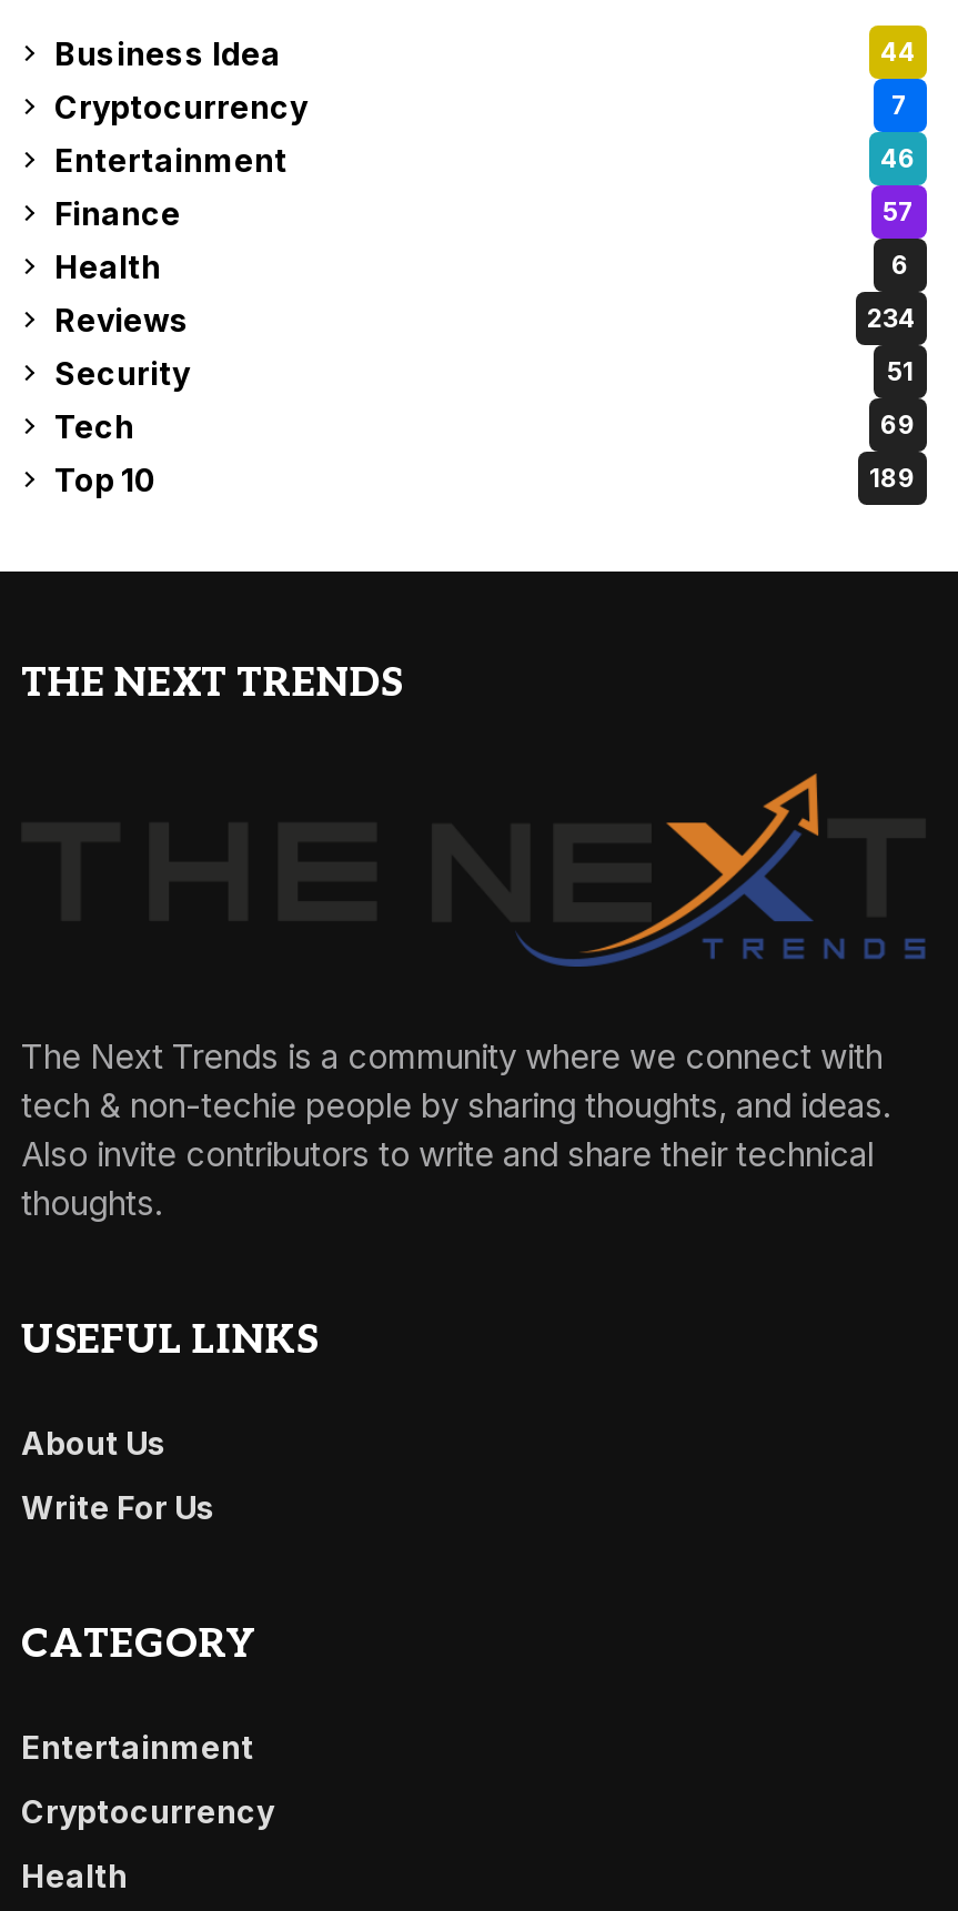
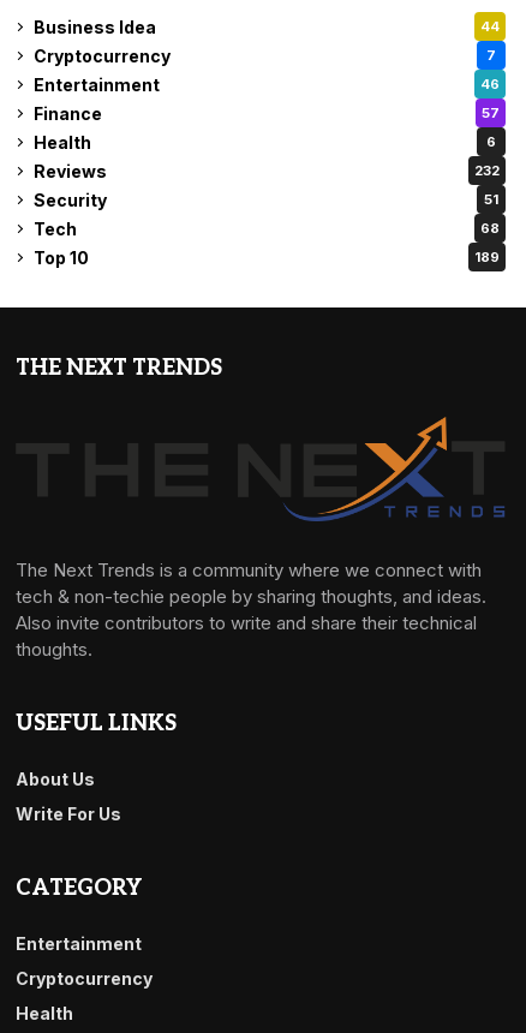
- 234
+ 232

- 69
+ 68
